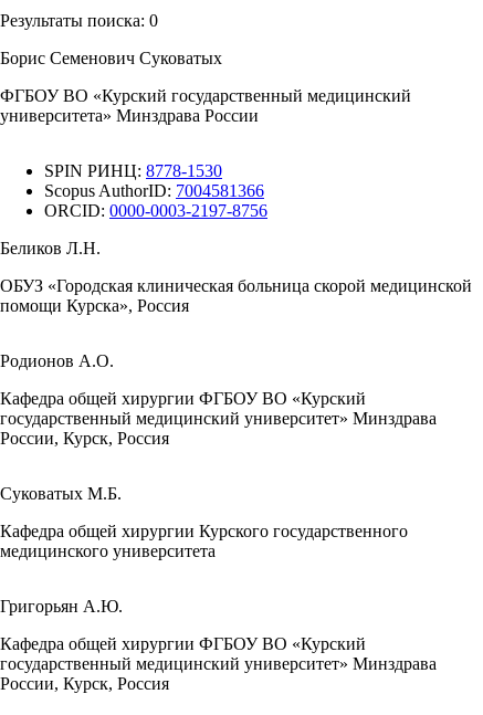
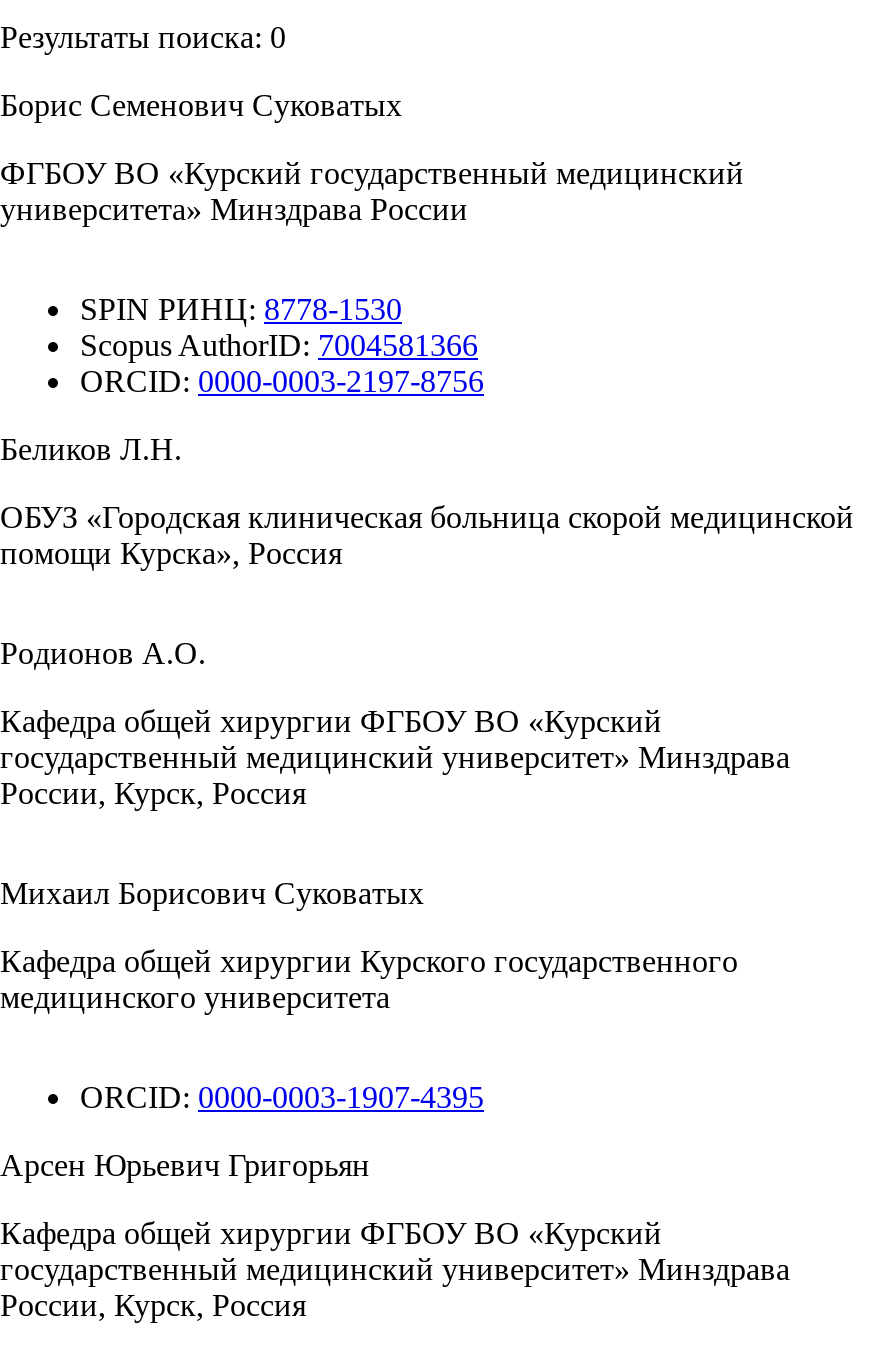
- Суковатых М.Б.
+ Михаил Борисович Суковатых

- Григорьян А.Ю.
+ ORCID: 0000-0003-1907-4395
+ Арсен Юрьевич Григорьян
